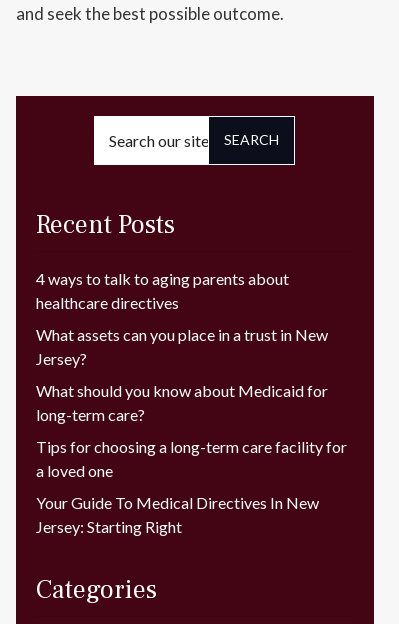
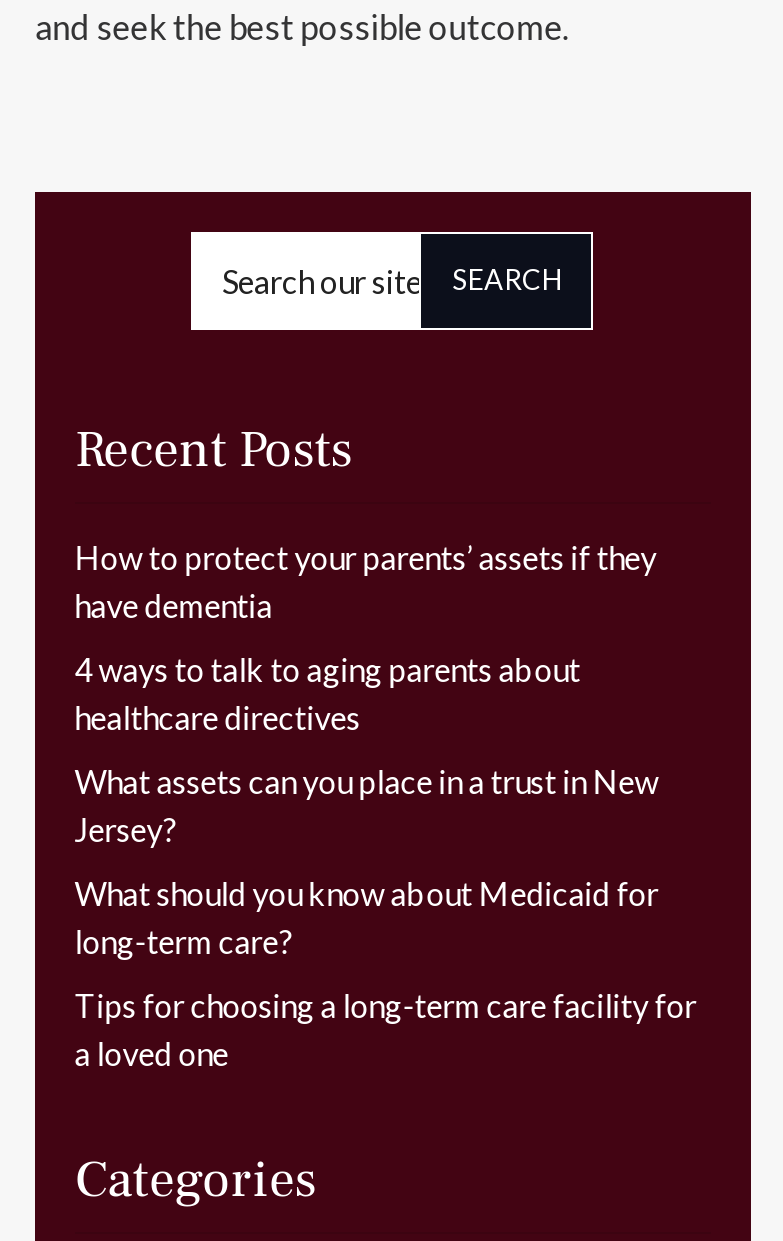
+ How to protect your parents’ assets if they
+ have dementia

moved down: 4 ways to talk to aging parents about | healthcare directives | What assets can you place in a trust in New | Jersey? | What should you know about Medicaid for | long-term care? | Tips for choosing a long-term care facility for | a loved one

- Your Guide To Medical Directives In New
- Jersey: Starting Right
